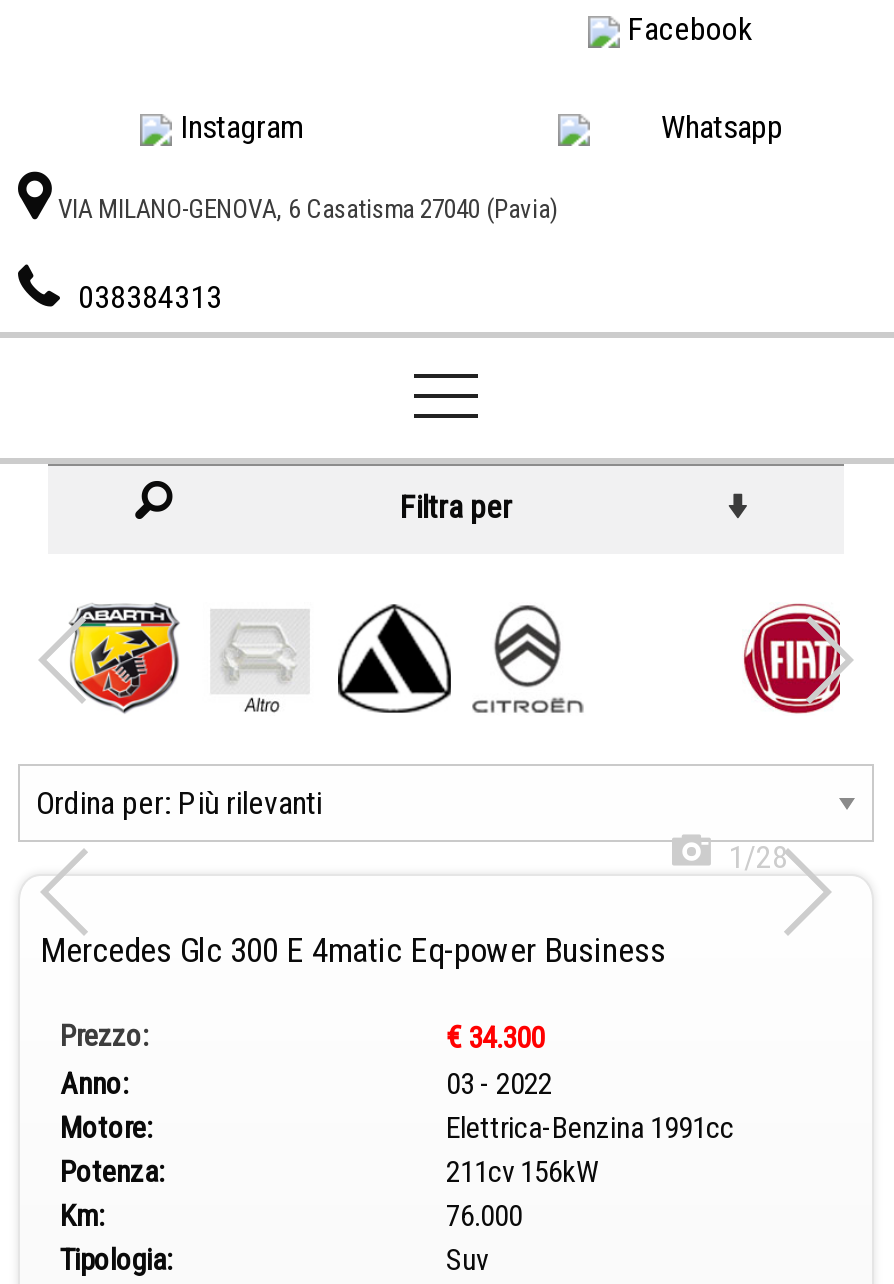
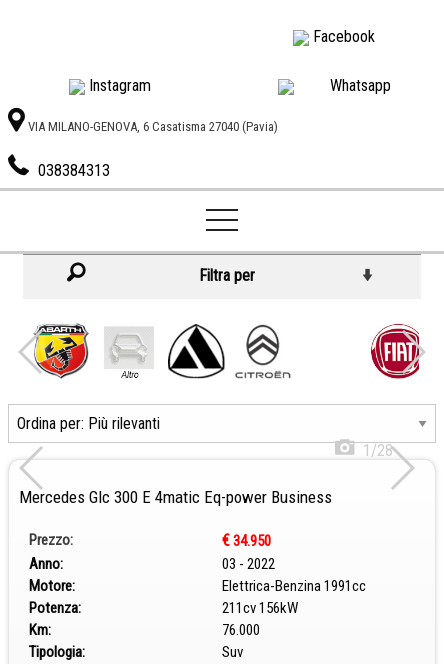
- € 34.300
+ € 34.950
